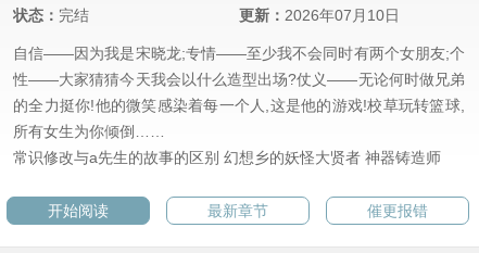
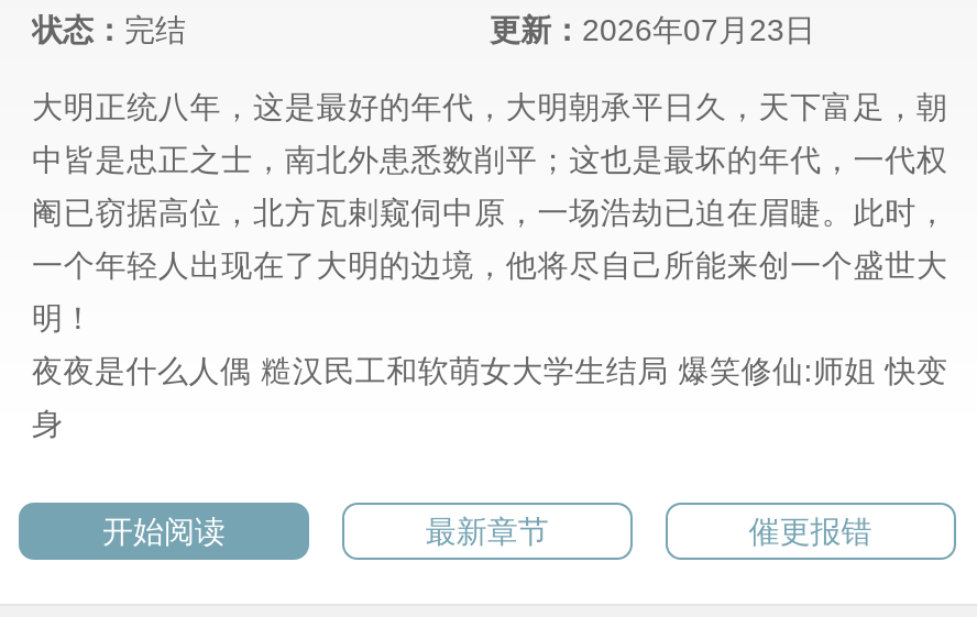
- 更新：2026年07月10日
- 自信——因为我是宋晓龙;专情——至少我不会同时有两个女朋友;个
- 性——大家猜猜今天我会以什么造型出场?仗义——无论何时做兄弟
- 的全力挺你!他的微笑感染着每一个人,这是他的游戏!校草玩转篮球,
- 所有女生为你倾倒……
- 常识修改与a先生的故事的区别 幻想乡的妖怪大贤者 神器铸造师
+ 更新：2026年07月23日
+ 大明正统八年，这是最好的年代，大明朝承平日久，天下富足，朝
+ 中皆是忠正之士，南北外患悉数削平；这也是最坏的年代，一代权
+ 阉已窃据高位，北方瓦剌窥伺中原，一场浩劫已迫在眉睫。此时，
+ 一个年轻人出现在了大明的边境，他将尽自己所能来创一个盛世大
+ 明！
+ 夜夜是什么人偶 糙汉民工和软萌女大学生结局 爆笑修仙:师姐 快变
+ 身
